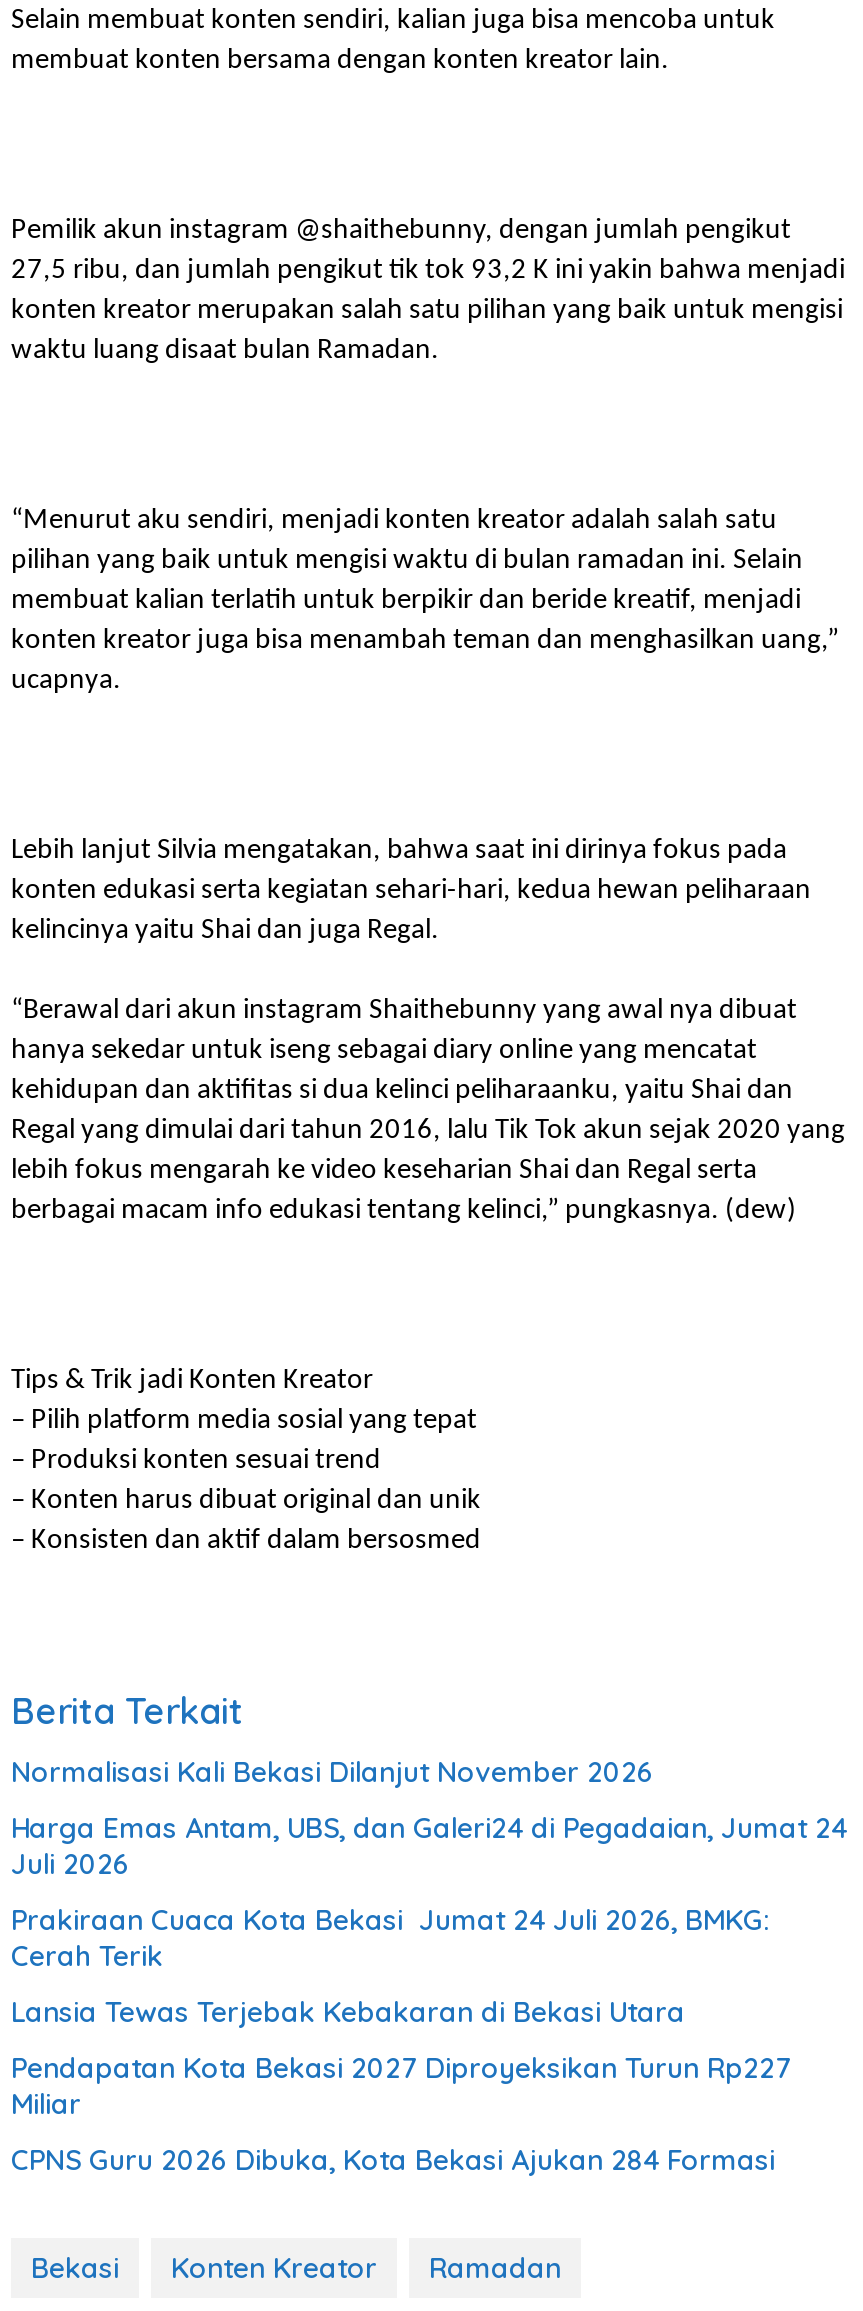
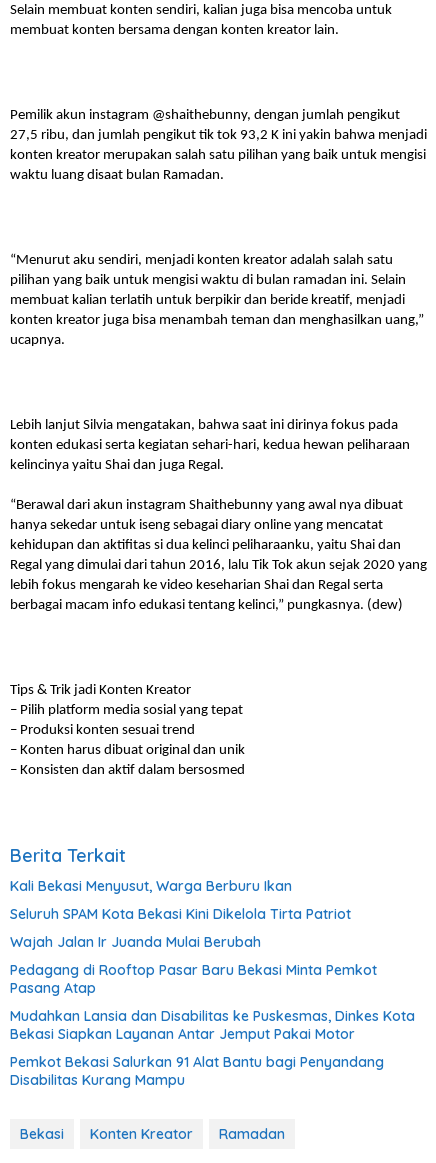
- Normalisasi Kali Bekasi Dilanjut November 2026
+ Kali Bekasi Menyusut, Warga Berburu Ikan

- Harga Emas Antam, UBS, dan Galeri24 di Pegadaian, Jumat 24
- Juli 2026
+ Seluruh SPAM Kota Bekasi Kini Dikelola Tirta Patriot

- Prakiraan Cuaca Kota Bekasi Jumat 24 Juli 2026, BMKG:
- Cerah Terik
+ Wajah Jalan Ir Juanda Mulai Berubah

- Lansia Tewas Terjebak Kebakaran di Bekasi Utara
+ Pedagang di Rooftop Pasar Baru Bekasi Minta Pemkot
+ Pasang Atap

- Pendapatan Kota Bekasi 2027 Diproyeksikan Turun Rp227
- Miliar
+ Mudahkan Lansia dan Disabilitas ke Puskesmas, Dinkes Kota
+ Bekasi Siapkan Layanan Antar Jemput Pakai Motor

- CPNS Guru 2026 Dibuka, Kota Bekasi Ajukan 284 Formasi
+ Pemkot Bekasi Salurkan 91 Alat Bantu bagi Penyandang
+ Disabilitas Kurang Mampu
